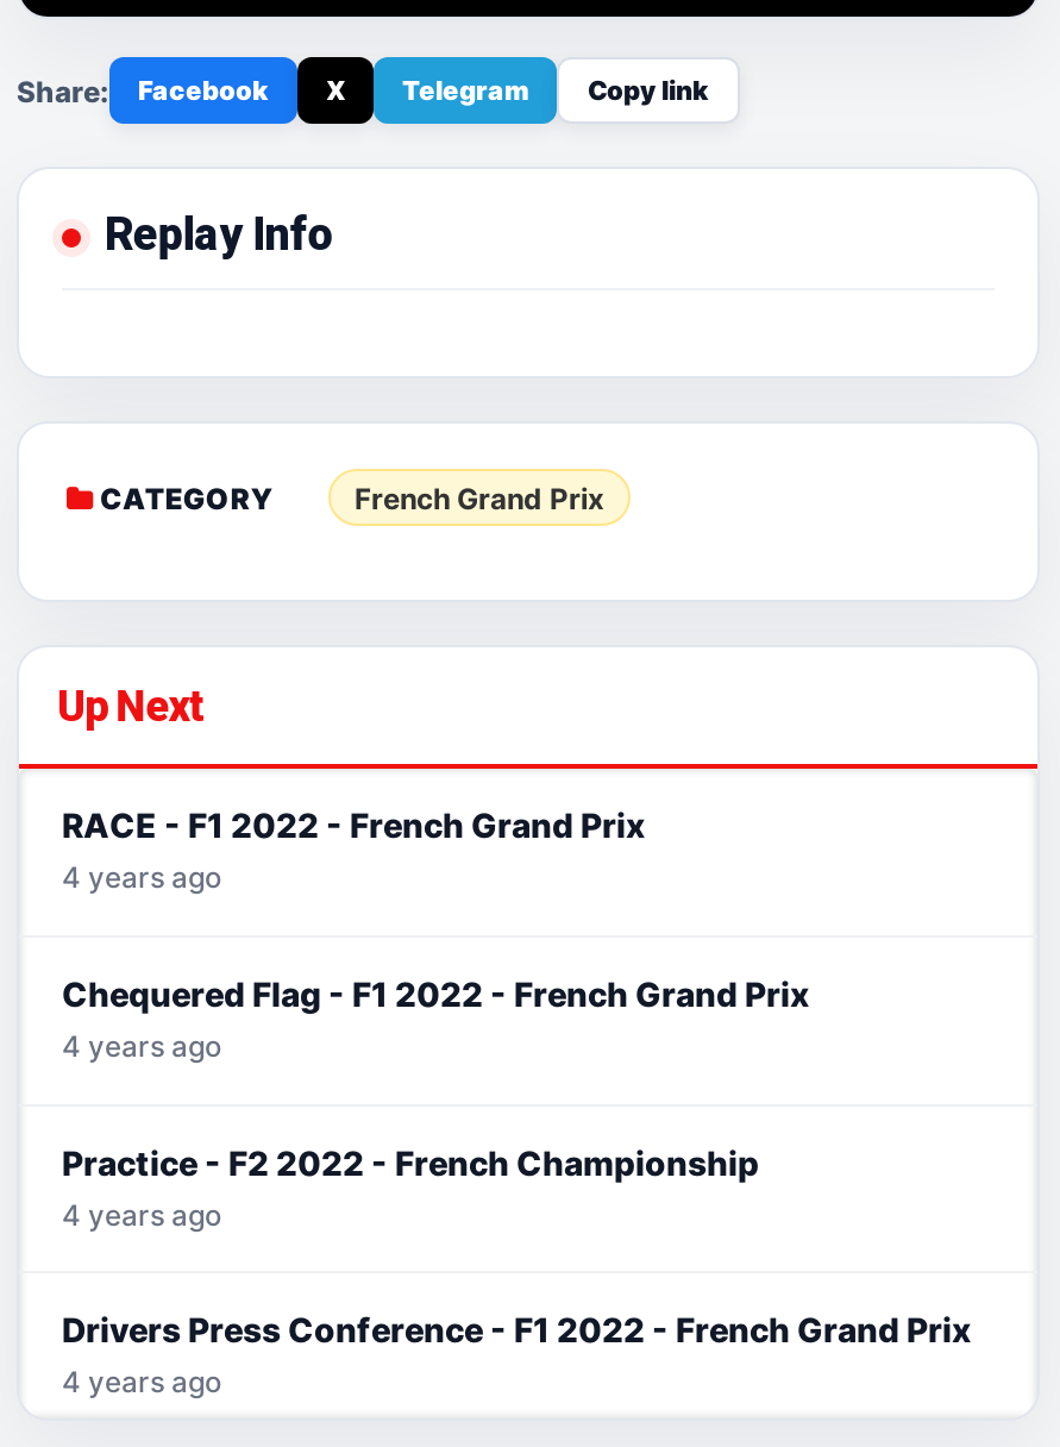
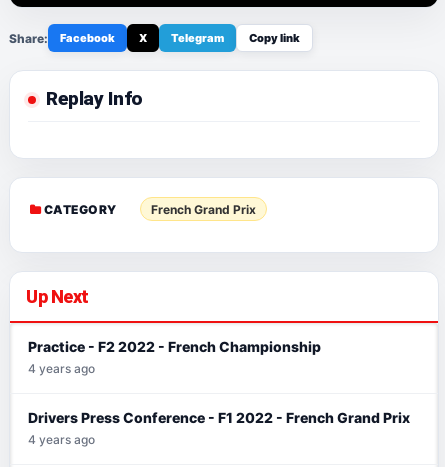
- RACE - F1 2022 - French Grand Prix
- 4 years ago
- Chequered Flag - F1 2022 - French Grand Prix
- 4 years ago
